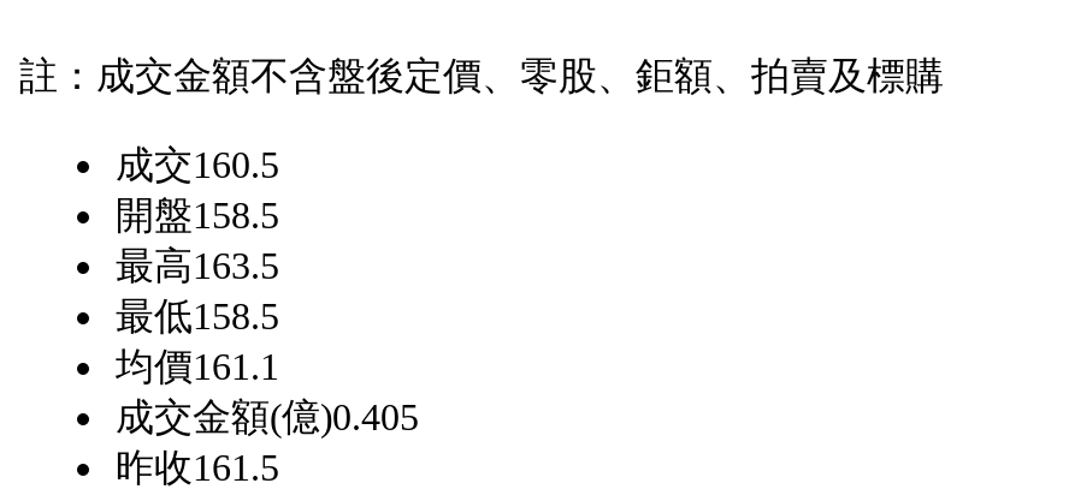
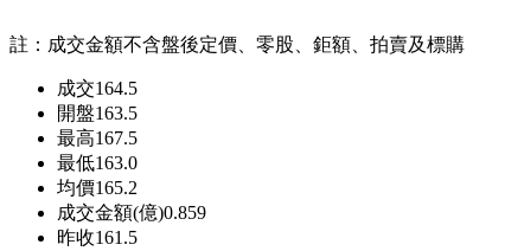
- 成交160.5
+ 成交164.5

- 開盤158.5
+ 開盤163.5

- 最高163.5
+ 最高167.5

- 最低158.5
+ 最低163.0

- 均價161.1
+ 均價165.2

- 成交金額(億)0.405
+ 成交金額(億)0.859
